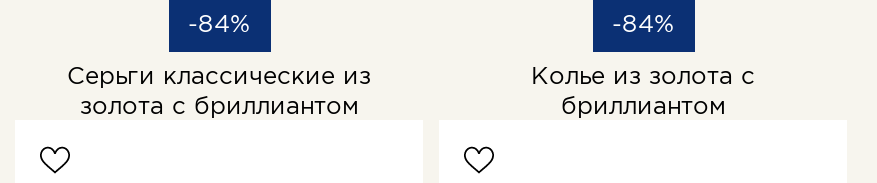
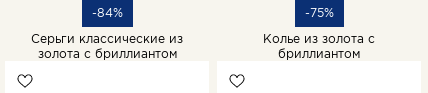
- -84%
+ -75%
